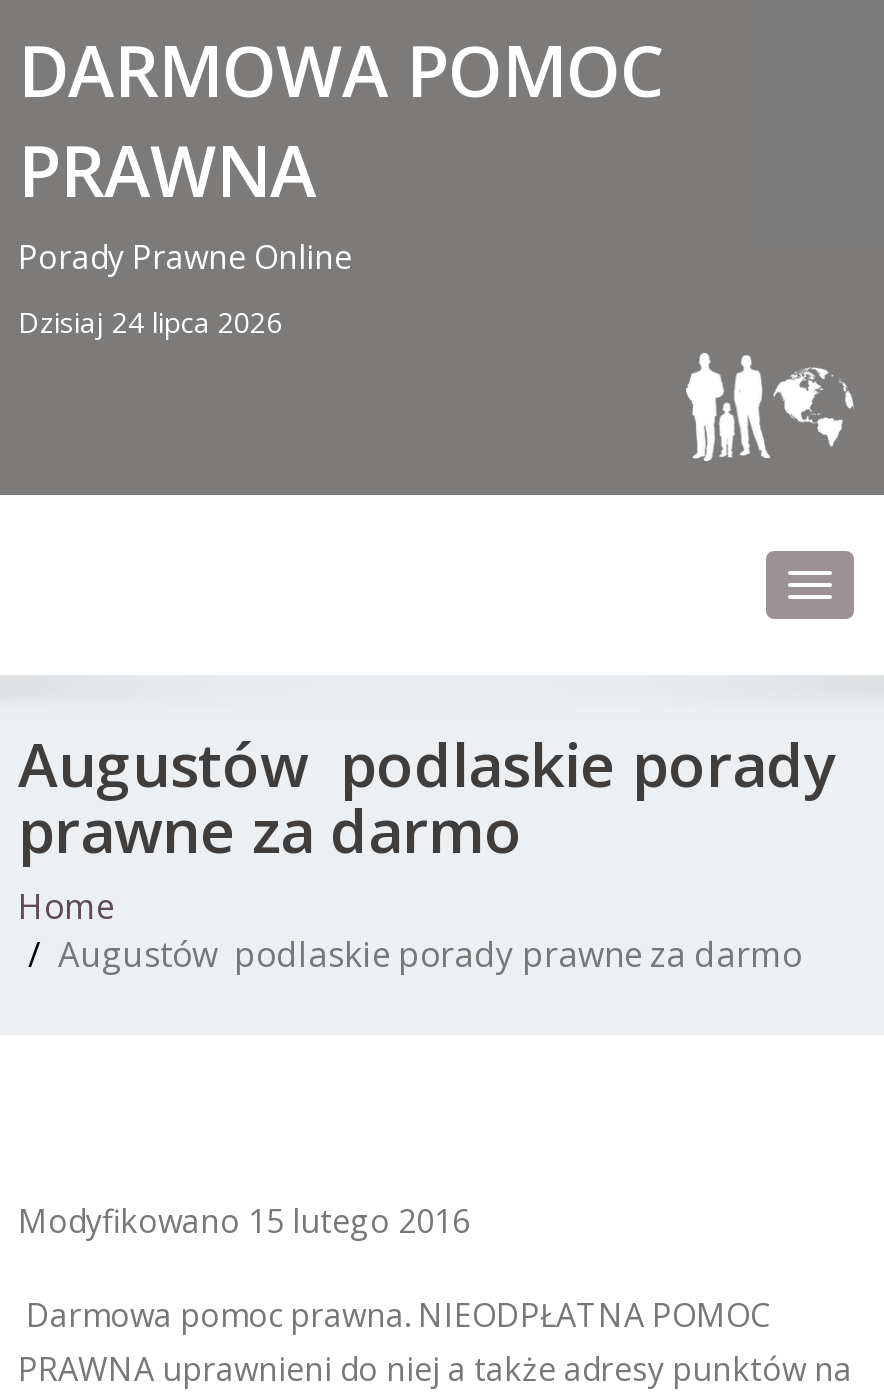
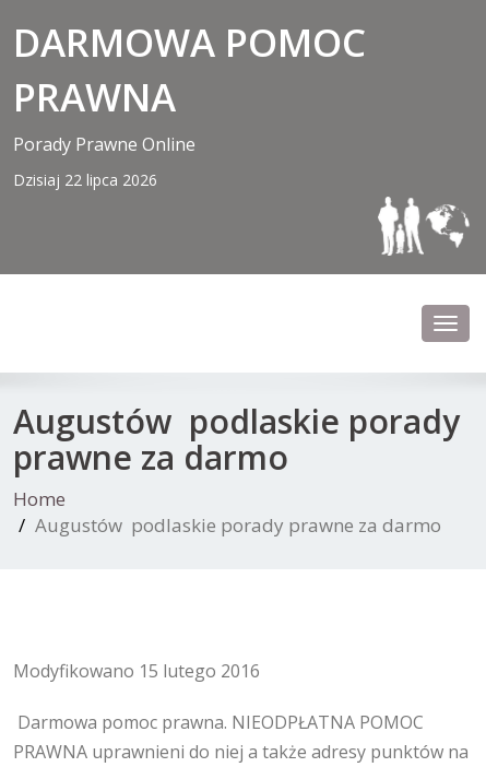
- Dzisiaj 24 lipca 2026
+ Dzisiaj 22 lipca 2026
